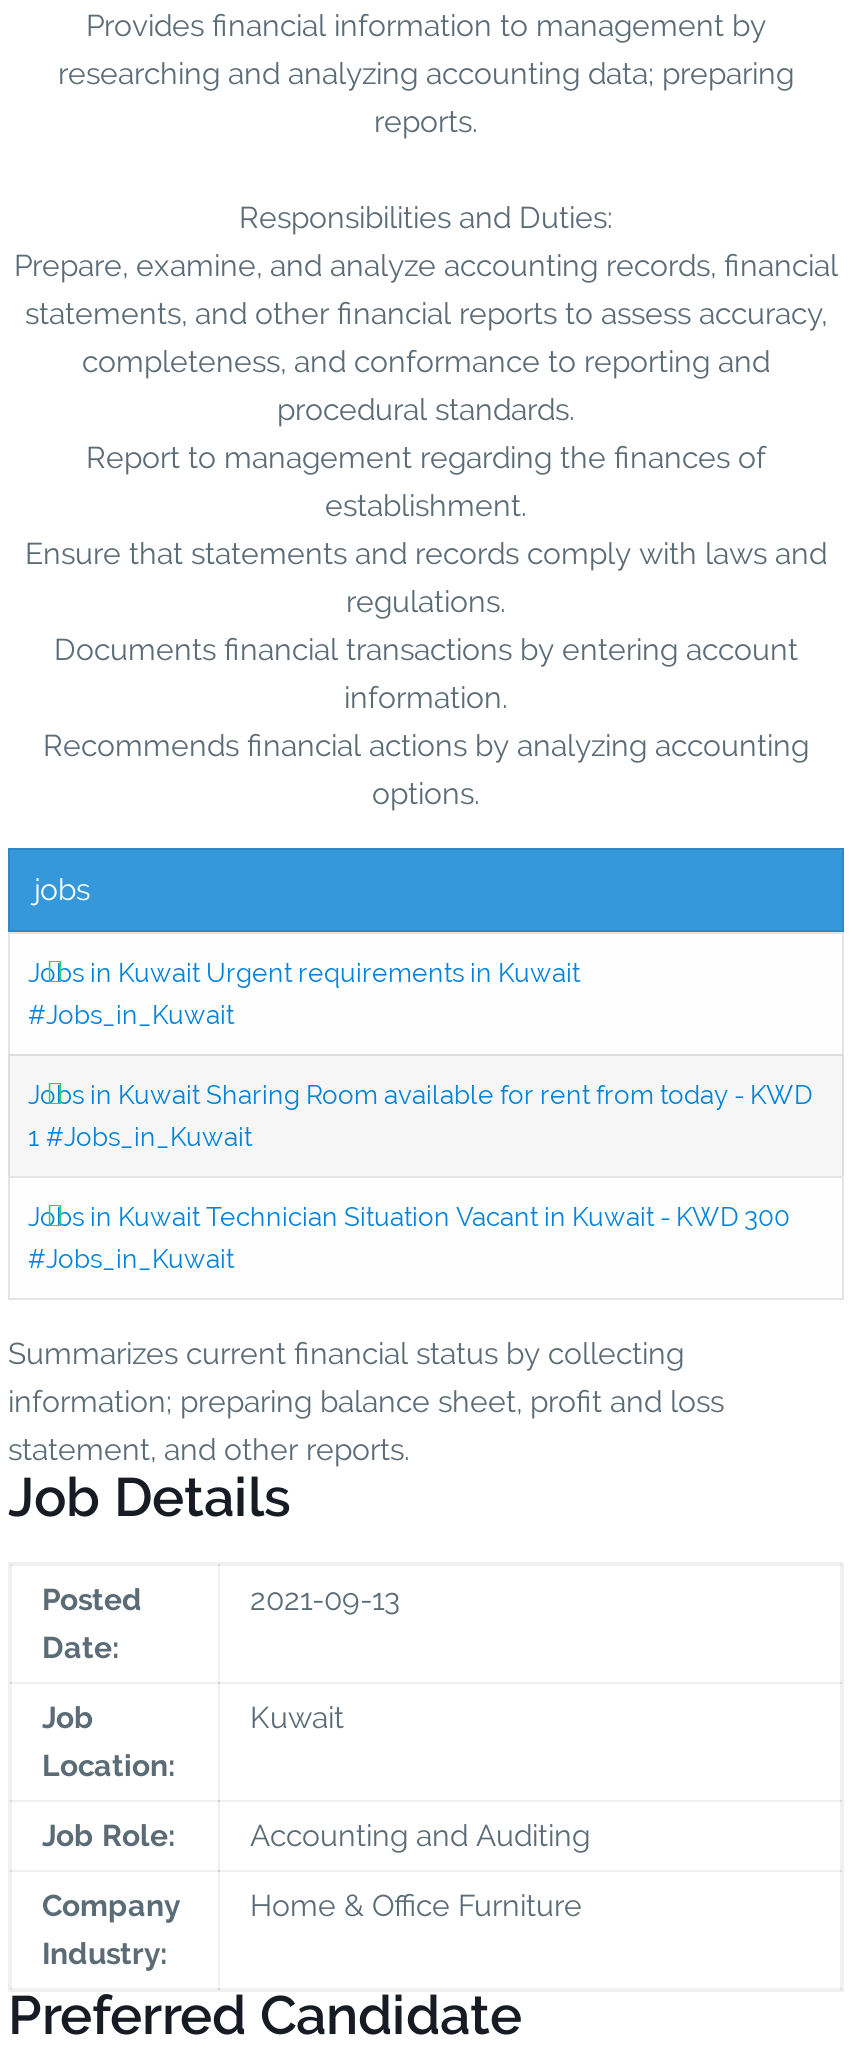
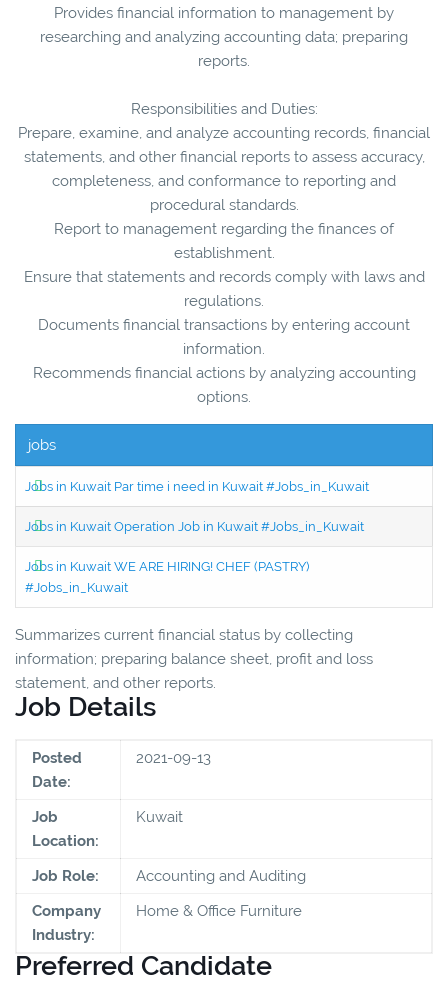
- Jobs in Kuwait Urgent requirements in Kuwait
- #Jobs_in_Kuwait
+ Jobs in Kuwait Par time i need in Kuwait #Jobs_in_Kuwait

- Jobs in Kuwait Sharing Room available for rent from today - KWD
- 1 #Jobs_in_Kuwait
+ Jobs in Kuwait Operation Job in Kuwait #Jobs_in_Kuwait

- Jobs in Kuwait Technician Situation Vacant in Kuwait - KWD 300
+ Jobs in Kuwait WE ARE HIRING! CHEF (PASTRY)
